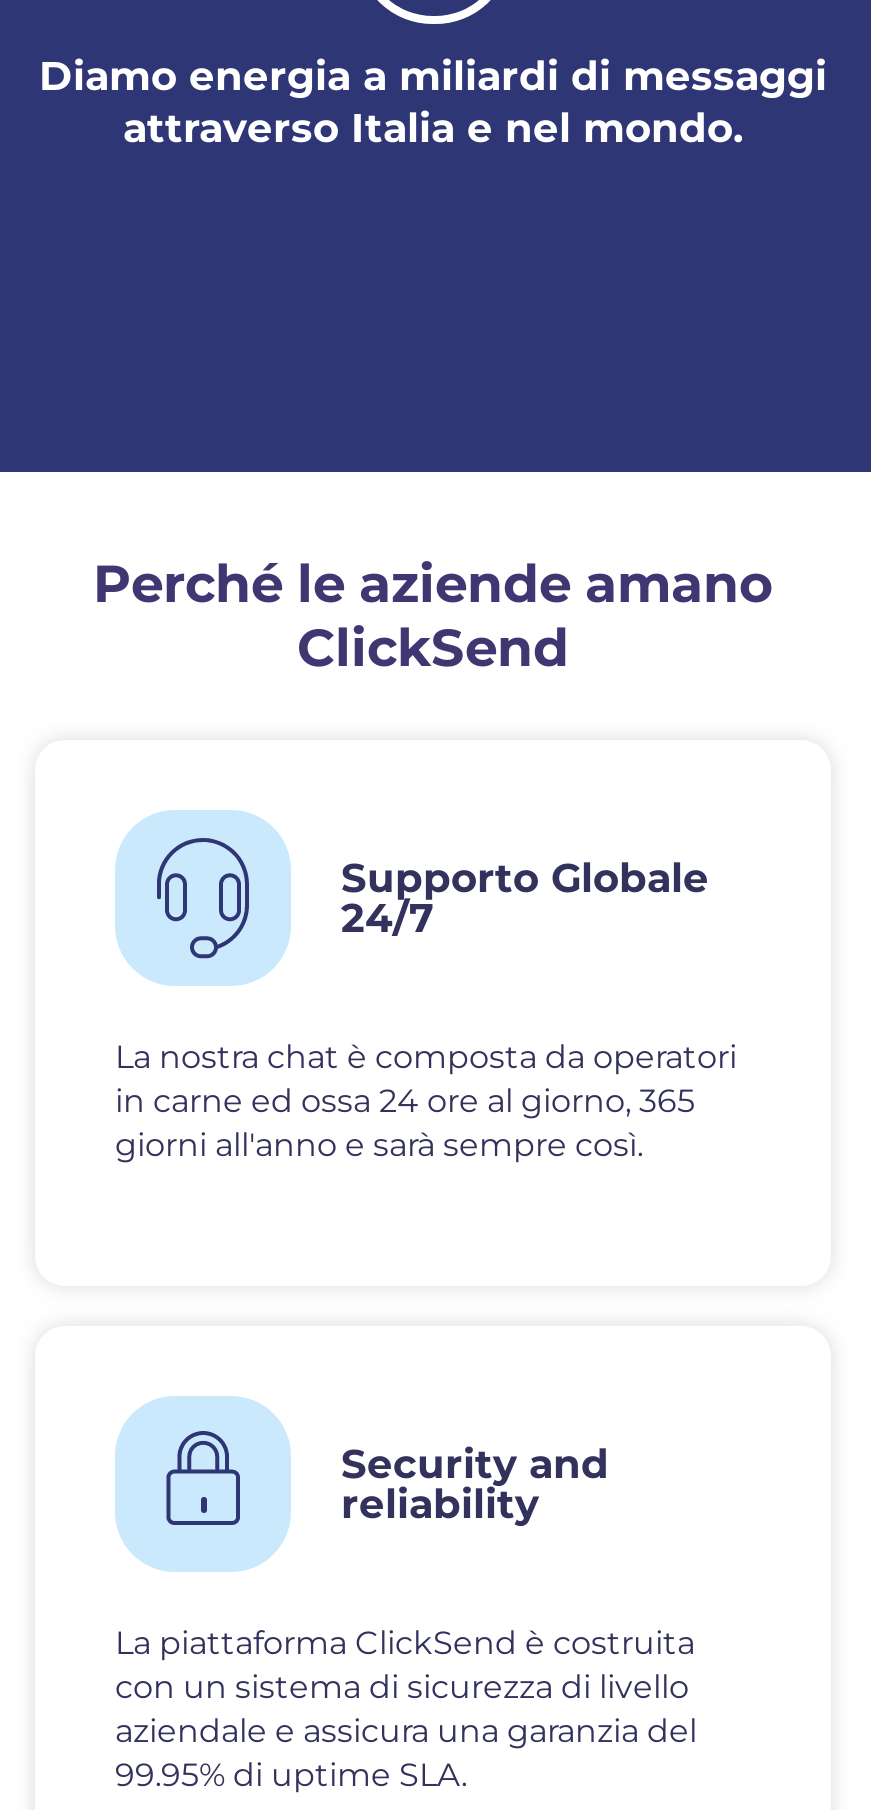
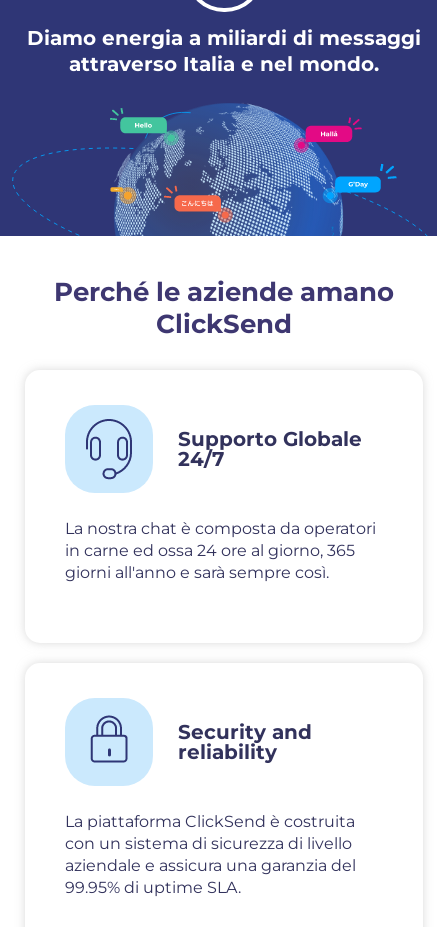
+ [image]
